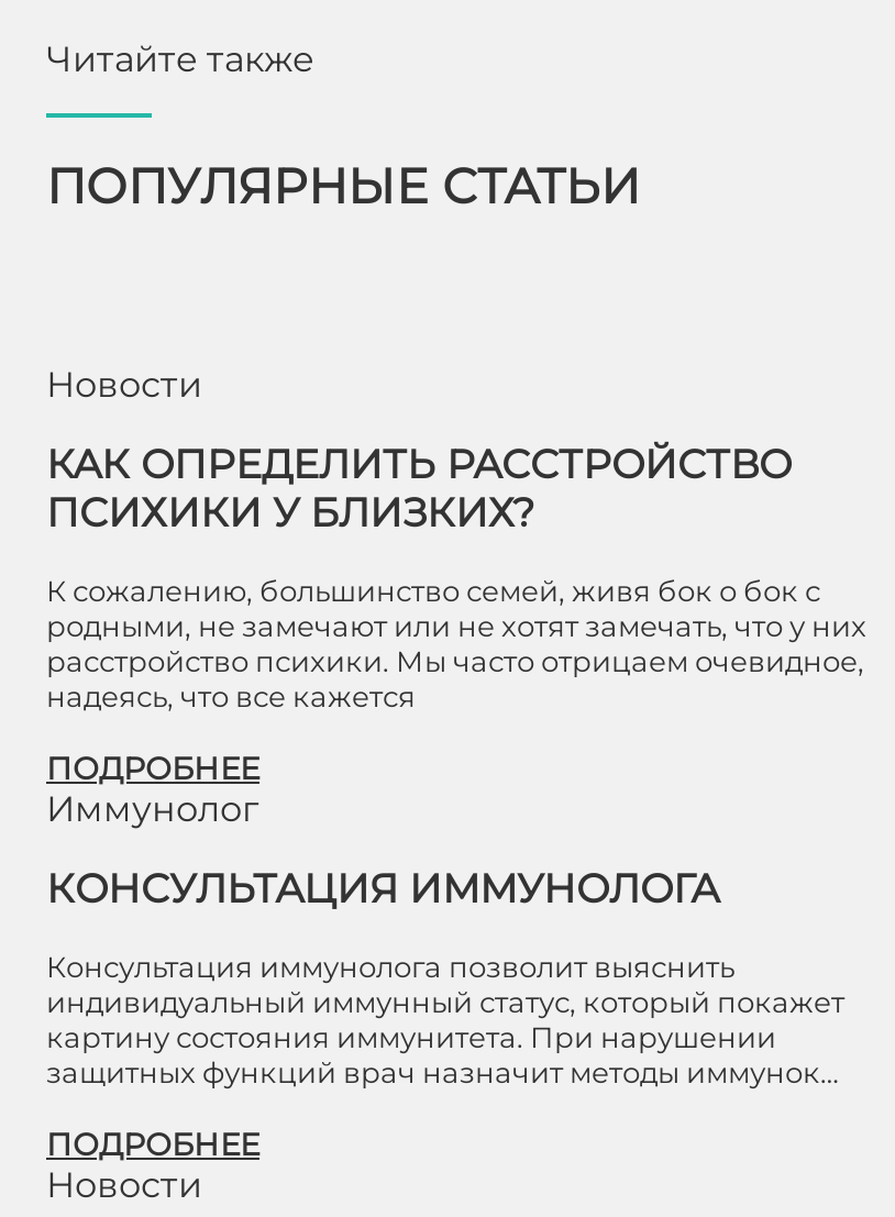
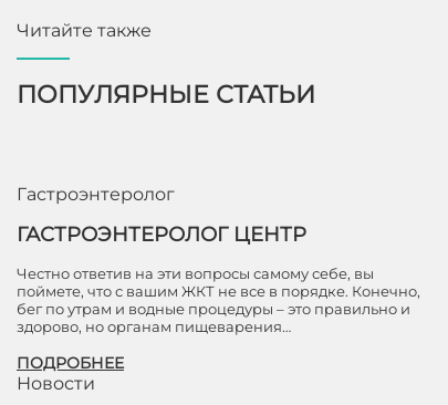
- Новости
- КАК ОПРЕДЕЛИТЬ РАССТРОЙСТВО
- ПСИХИКИ У БЛИЗКИХ?
- К сожалению, большинство семей, живя бок о бок с
- родными, не замечают или не хотят замечать, что у них
- расстройство психики. Мы часто отрицаем очевидное,
- надеясь, что все кажется
- ПОДРОБНЕЕ
- Иммунолог
- КОНСУЛЬТАЦИЯ ИММУНОЛОГА
- Консультация иммунолога позволит выяснить
- индивидуальный иммунный статус, который покажет
- картину состояния иммунитета. При нарушении
- защитных функций врач назначит методы иммунок…
+ Гастроэнтеролог
+ ГАСТРОЭНТЕРОЛОГ ЦЕНТР
+ Честно ответив на эти вопросы самому себе, вы
+ поймете, что с вашим ЖКТ не все в порядке. Конечно,
+ бег по утрам и водные процедуры – это правильно и
+ здорово, но органам пищеварения…
